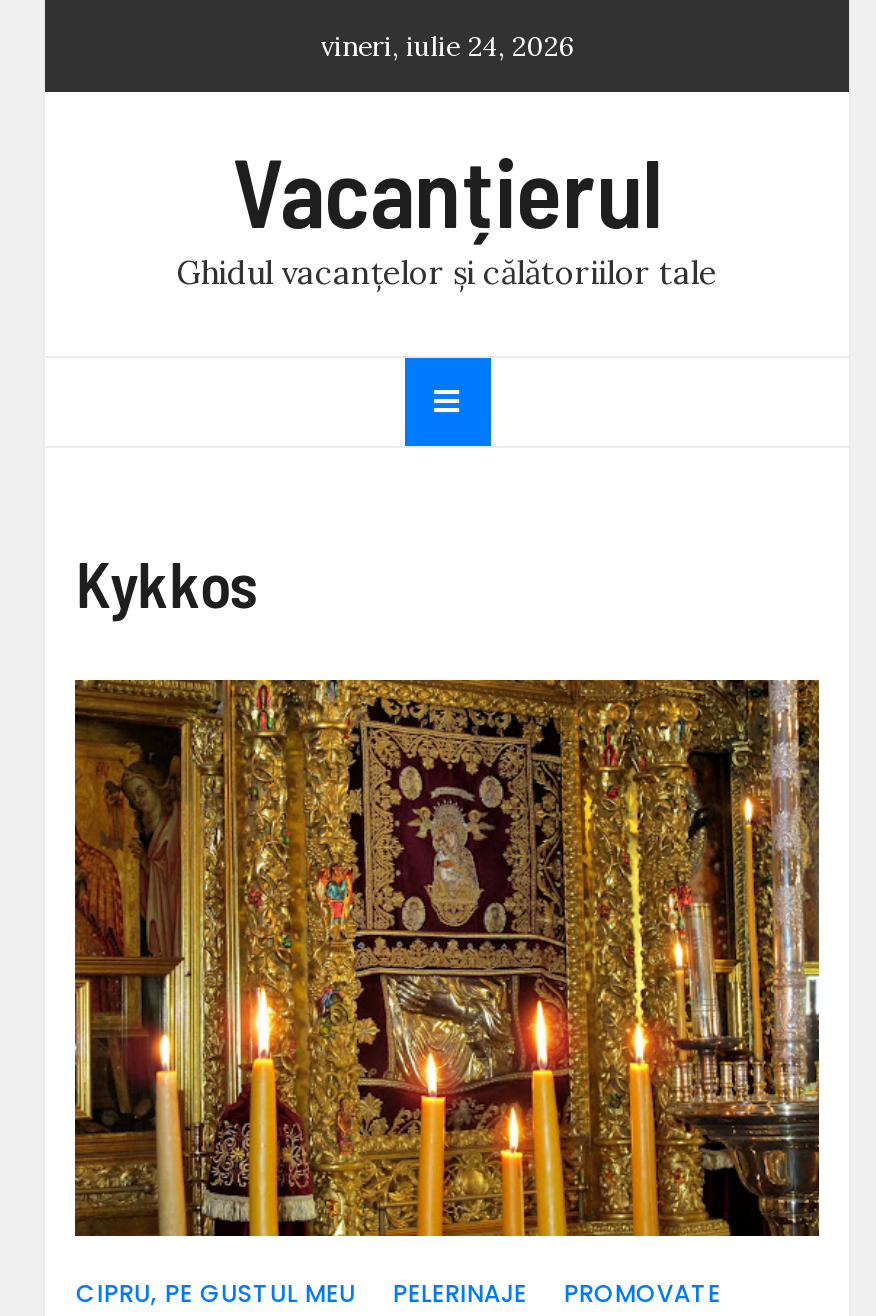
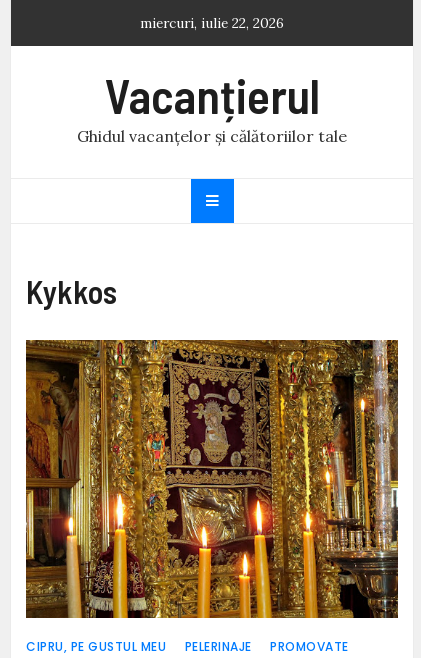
- vineri, iulie 24, 2026
+ miercuri, iulie 22, 2026
